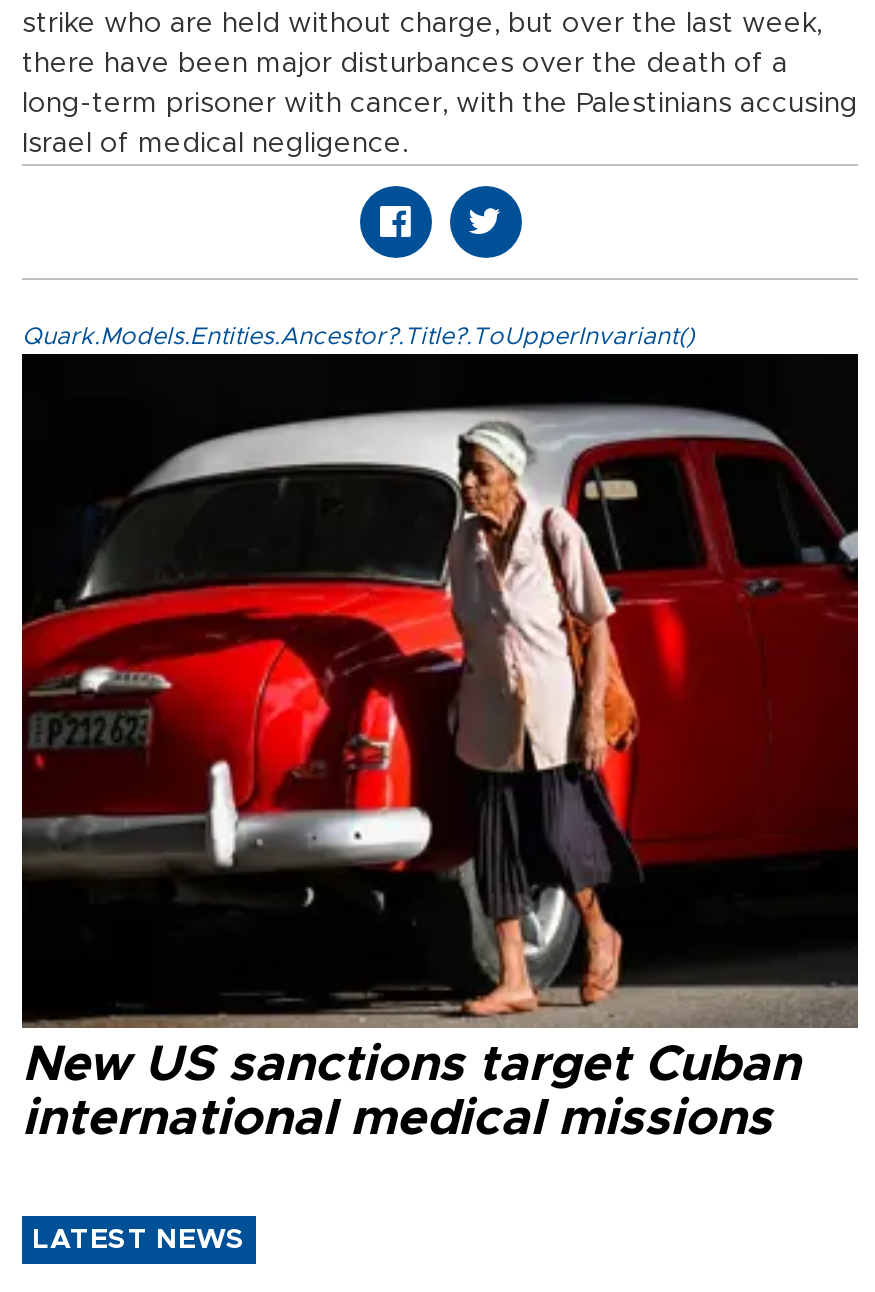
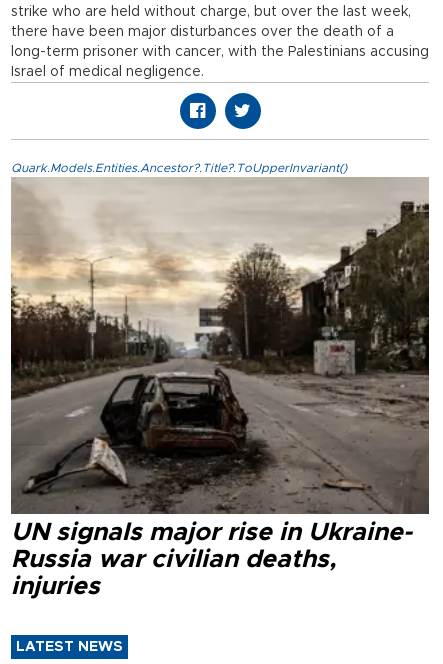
- [image]
- New US sanctions target Cuban
- international medical missions
+ [image]
+ UN signals major rise in Ukraine-
+ Russia war civilian deaths,
+ injuries
